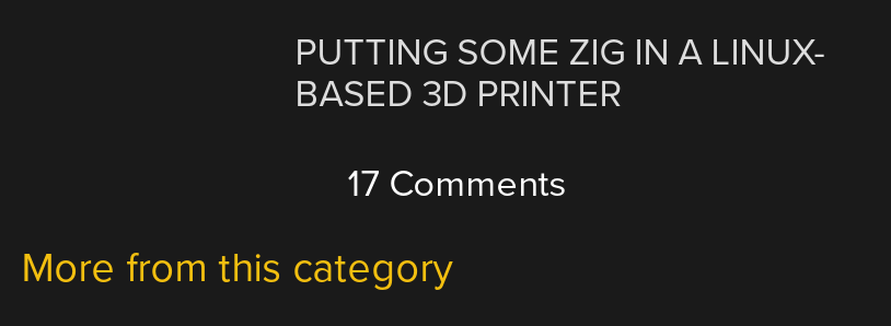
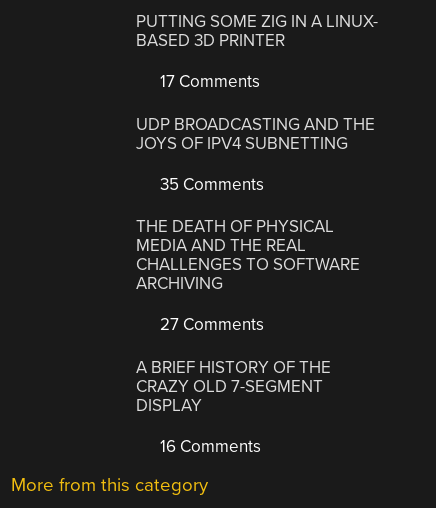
+ UDP BROADCASTING AND THE
+ JOYS OF IPV4 SUBNETTING
+ 35 Comments
+ THE DEATH OF PHYSICAL
+ MEDIA AND THE REAL
+ CHALLENGES TO SOFTWARE
+ ARCHIVING
+ 27 Comments
+ A BRIEF HISTORY OF THE
+ CRAZY OLD 7-SEGMENT
+ DISPLAY
+ 16 Comments
